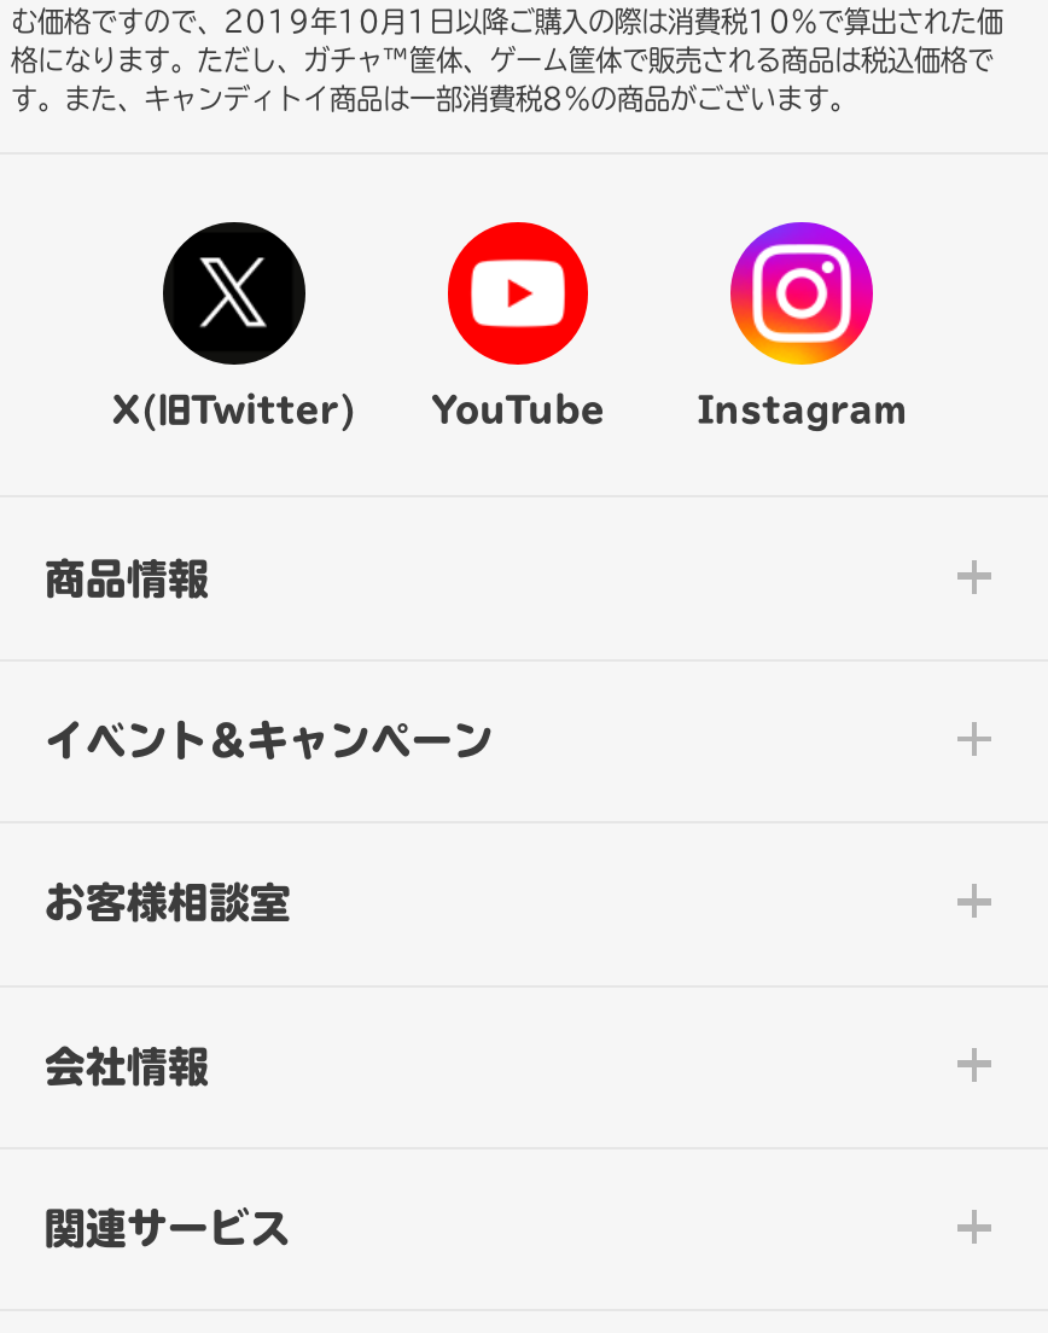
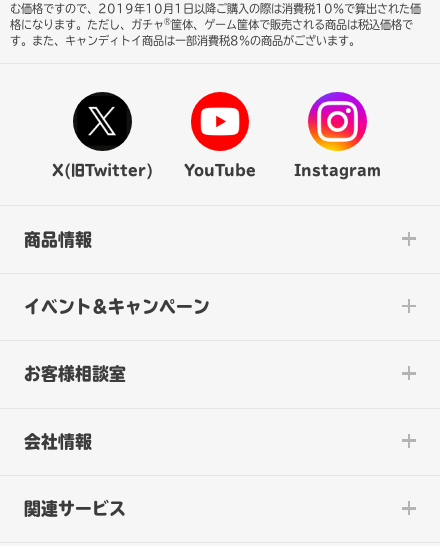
- 格になります。ただし、ガチャ™筐体、ゲーム筐体で販売される商品は税込価格で
+ 格になります。ただし、ガチャ®筐体、ゲーム筐体で販売される商品は税込価格で
